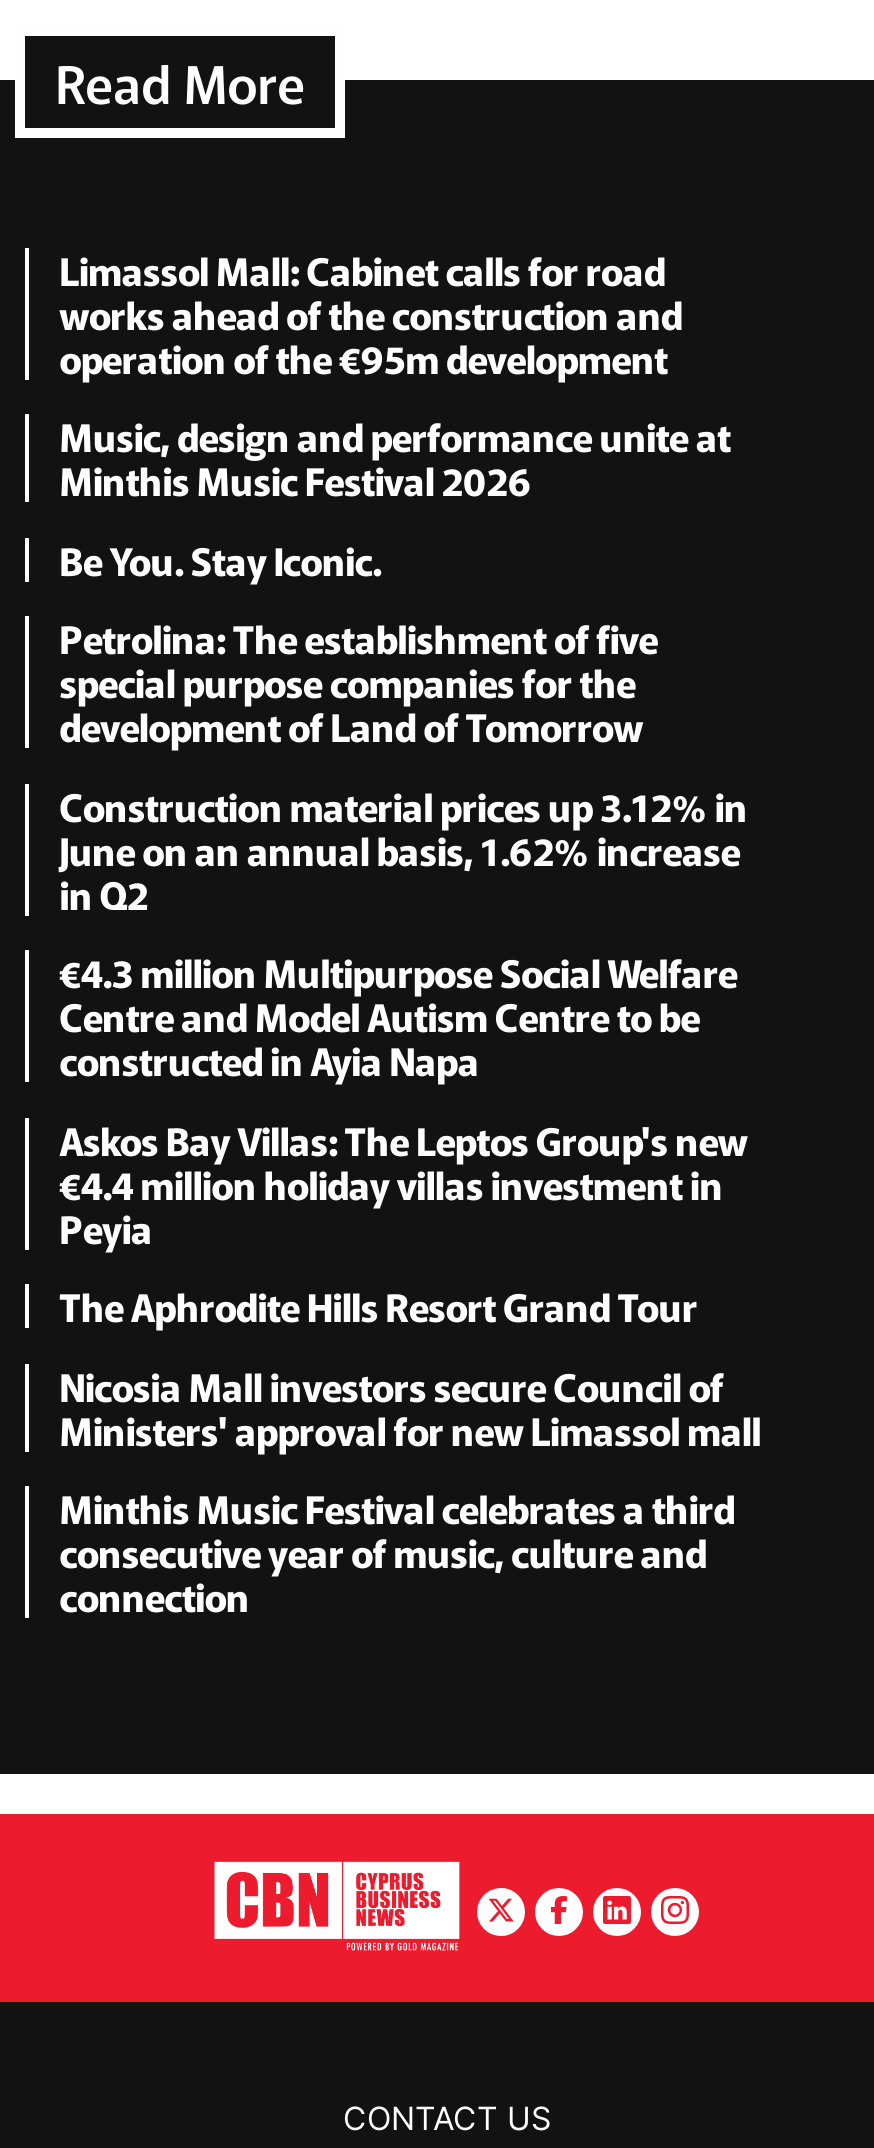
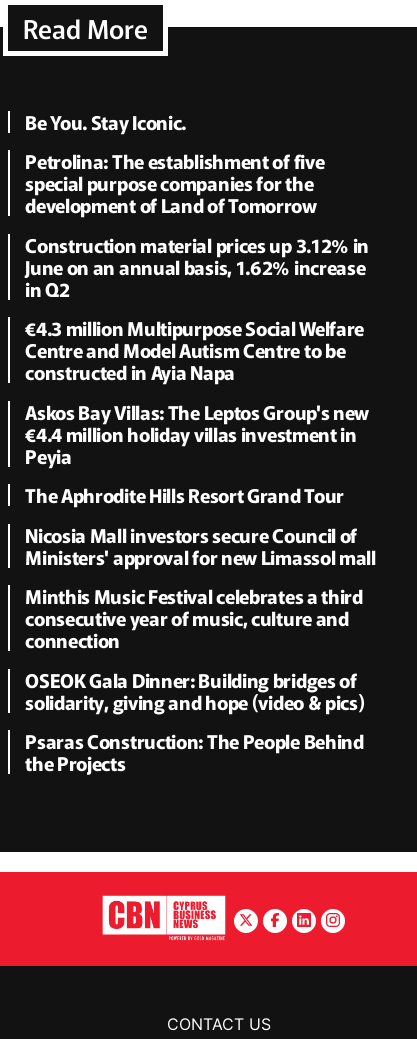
- Limassol Mall: Cabinet calls for road
- works ahead of the construction and
- operation of the €95m development
- Music, design and performance unite at
- Minthis Music Festival 2026

moved up: Be You. Stay Iconic. | Petrolina: The establishment of five | special purpose companies for the | ... | consecutive year of music, culture and | connection

+ OSEOK Gala Dinner: Building bridges of
+ solidarity, giving and hope (video & pics)
+ Psaras Construction: The People Behind
+ the Projects
